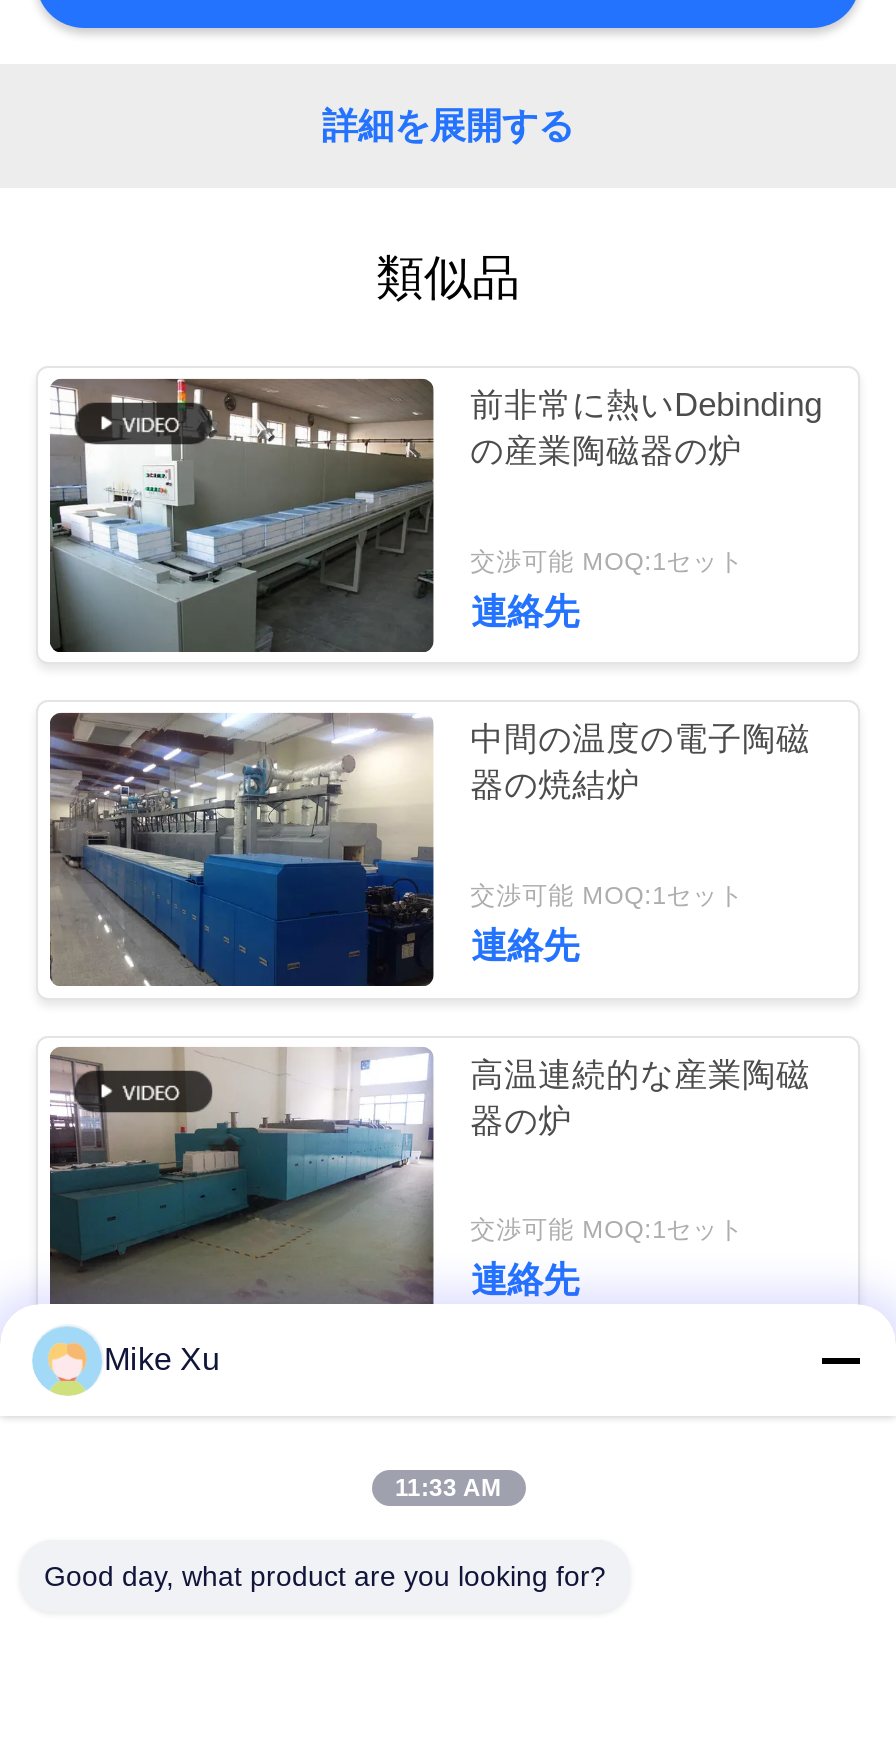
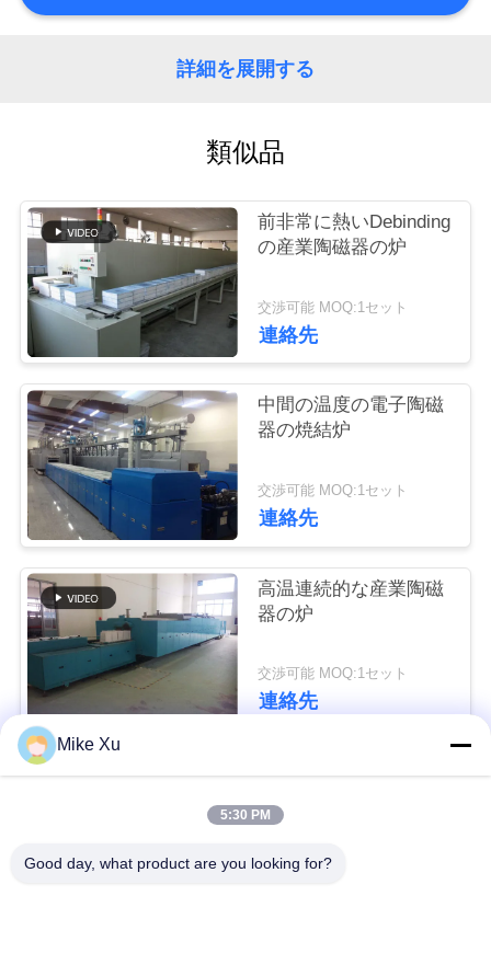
- 11:33 AM
+ 5:30 PM
